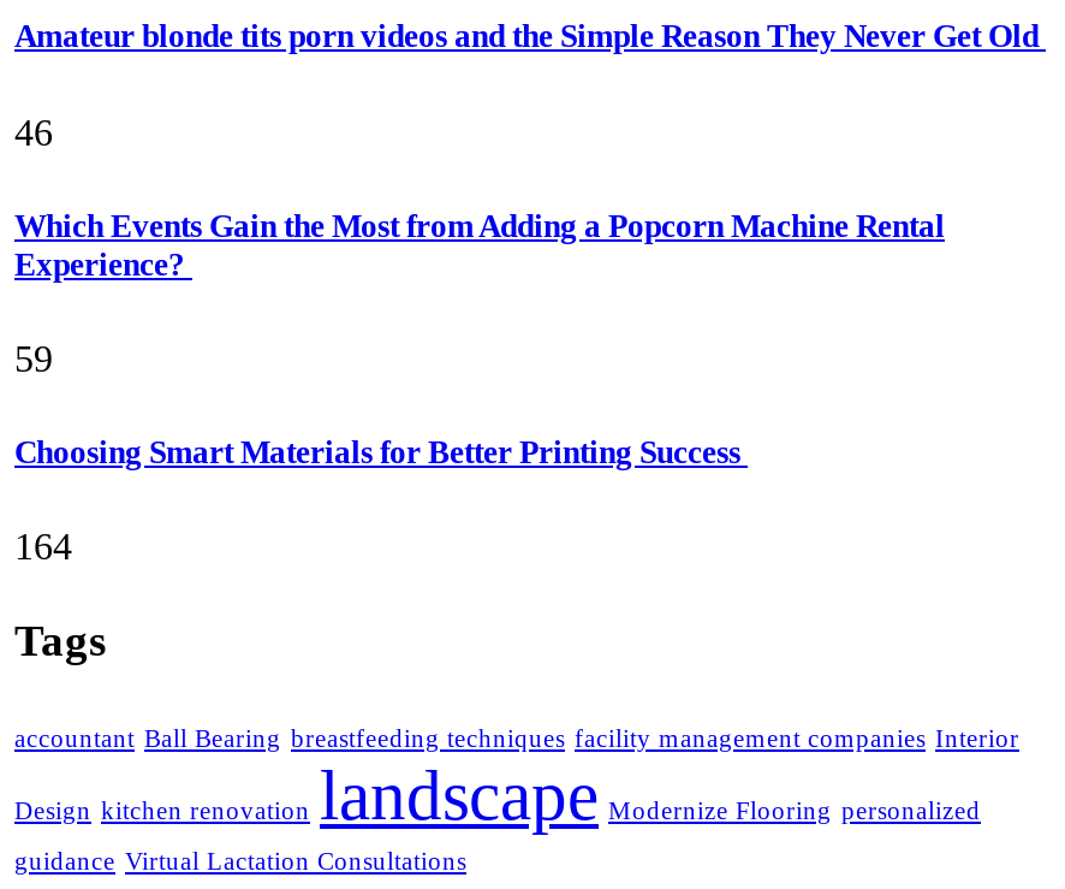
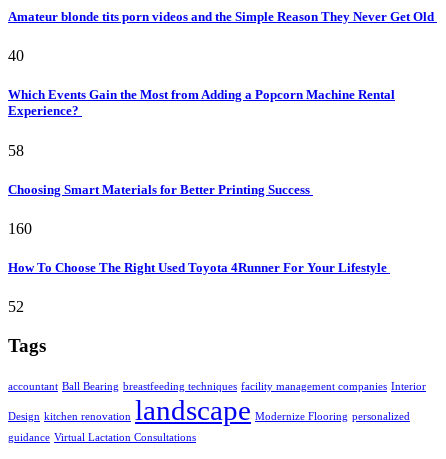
- 46
+ 40

- 59
+ 58

- 164
+ 160
+ How To Choose The Right Used Toyota 4Runner For Your Lifestyle
+ 52
